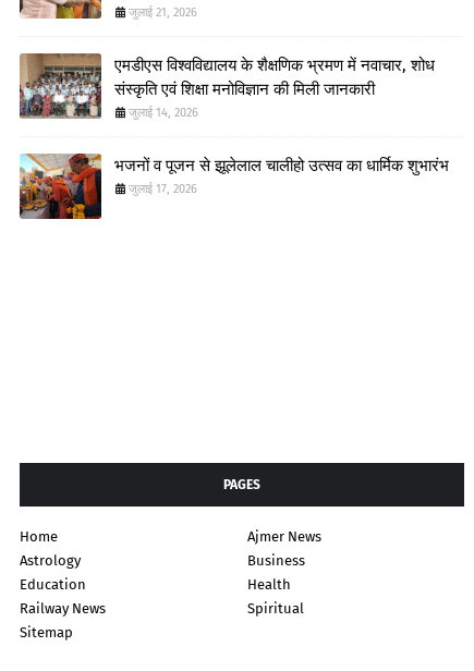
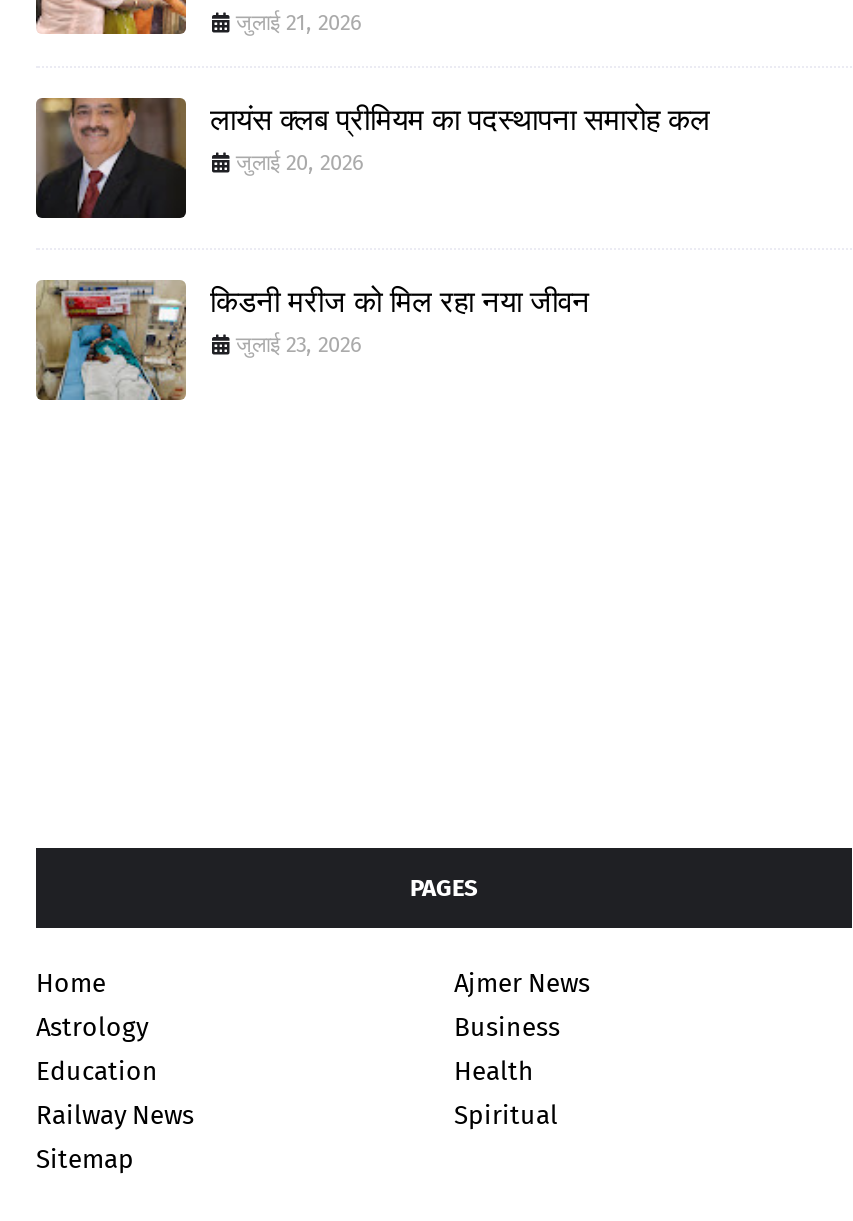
- [image]
- एमडीएस विश्वविद्यालय के शैक्षणिक भ्रमण में नवाचार, शोध
- संस्कृति एवं शिक्षा मनोविज्ञान की मिली जानकारी
- जुलाई 14, 2026
+ [image]
+ लायंस क्लब प्रीमियम का पदस्थापना समारोह कल
+ जुलाई 20, 2026

- [image]
- भजनों व पूजन से झूलेलाल चालीहो उत्सव का धार्मिक शुभारंभ
- जुलाई 17, 2026
+ [image]
+ किडनी मरीज को मिल रहा नया जीवन
+ जुलाई 23, 2026
